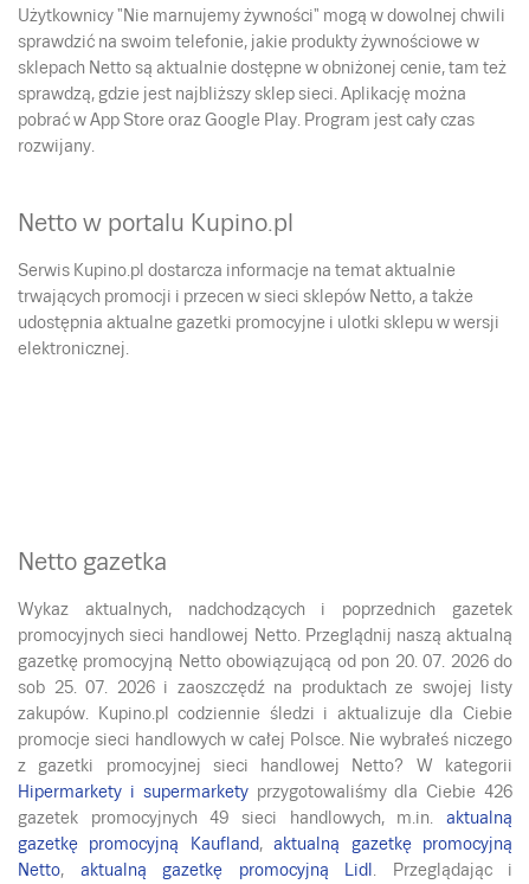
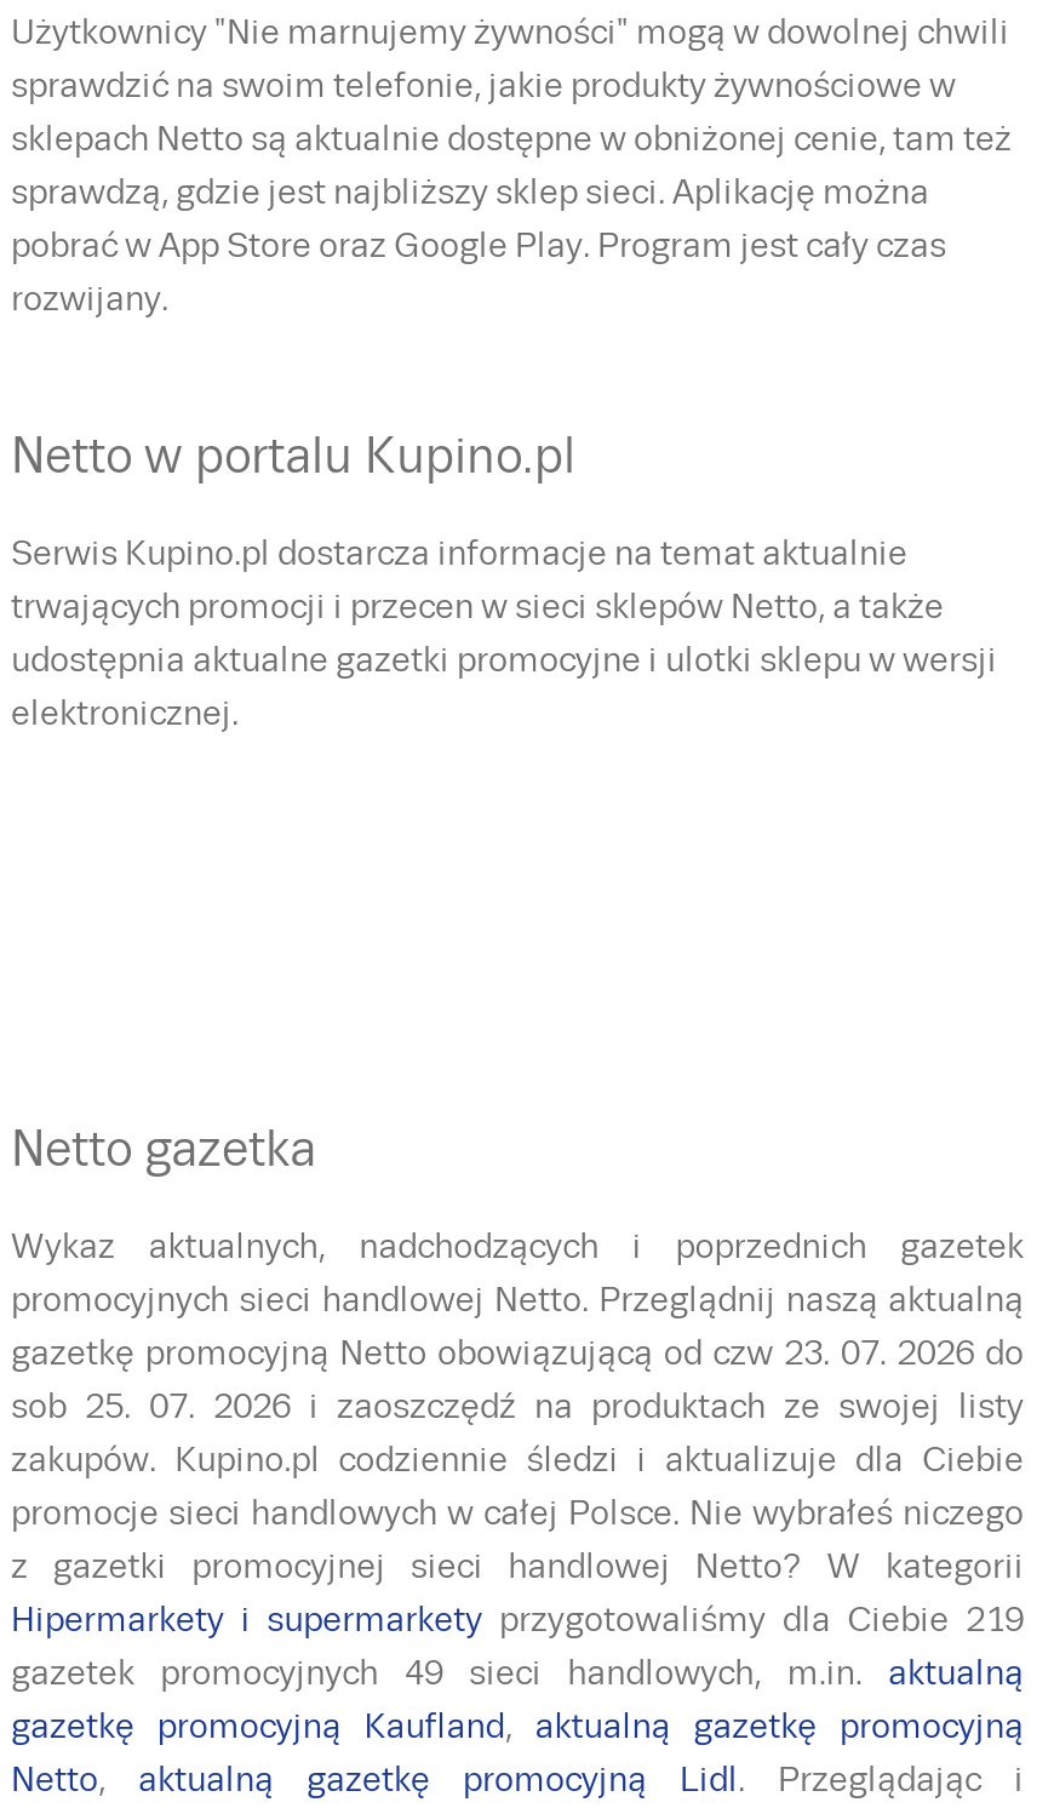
- gazetkę promocyjną Netto obowiązującą od pon 20. 07. 2026 do
+ gazetkę promocyjną Netto obowiązującą od czw 23. 07. 2026 do

- Hipermarkety i supermarkety przygotowaliśmy dla Ciebie 426
+ Hipermarkety i supermarkety przygotowaliśmy dla Ciebie 219
